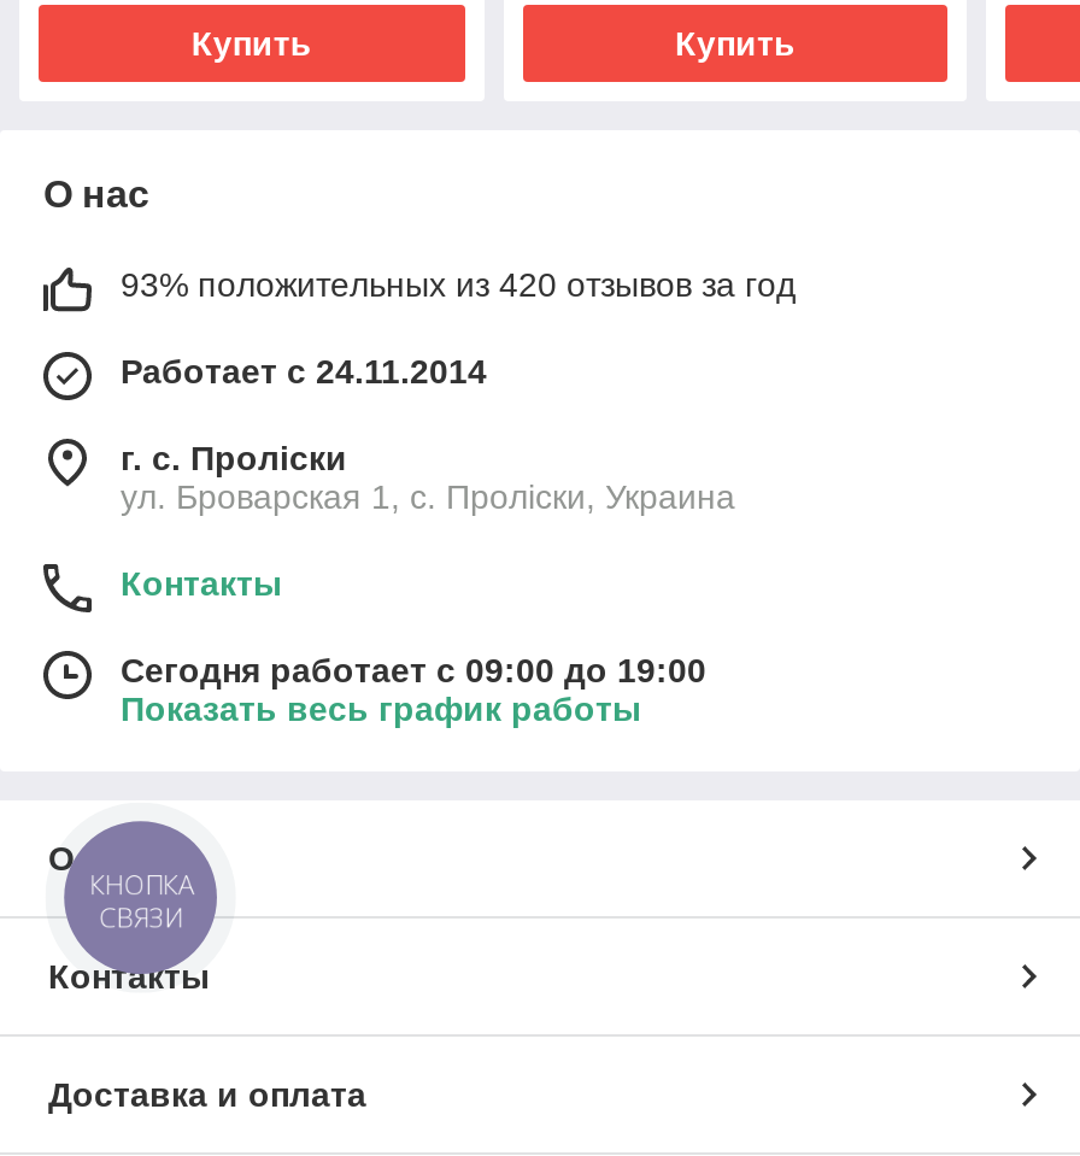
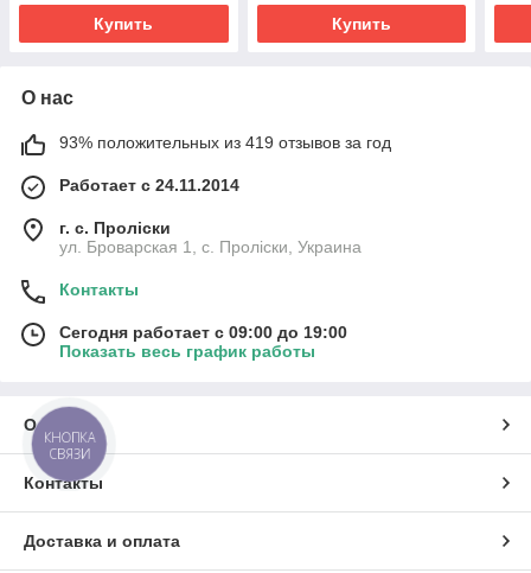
- 93% положительных из 420 отзывов за год
+ 93% положительных из 419 отзывов за год
